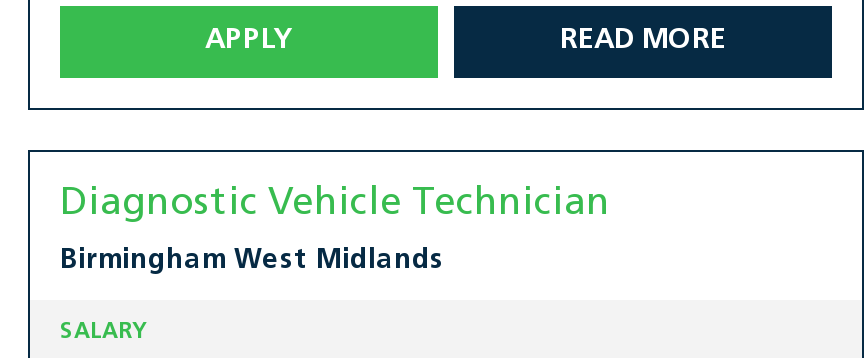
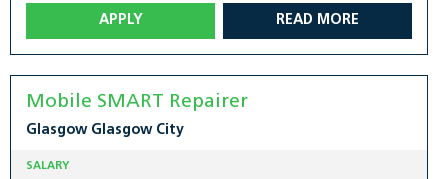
- Diagnostic Vehicle Technician
+ Mobile SMART Repairer

- Birmingham West Midlands
+ Glasgow Glasgow City
